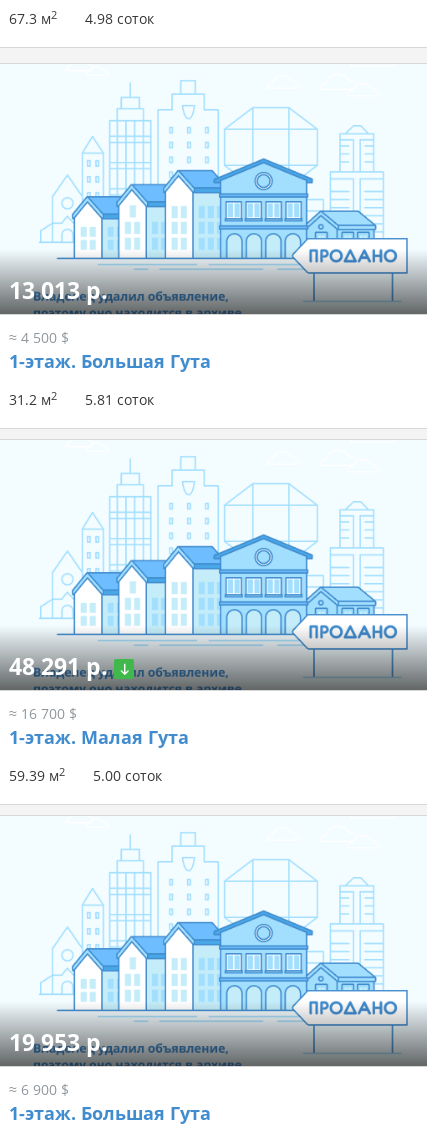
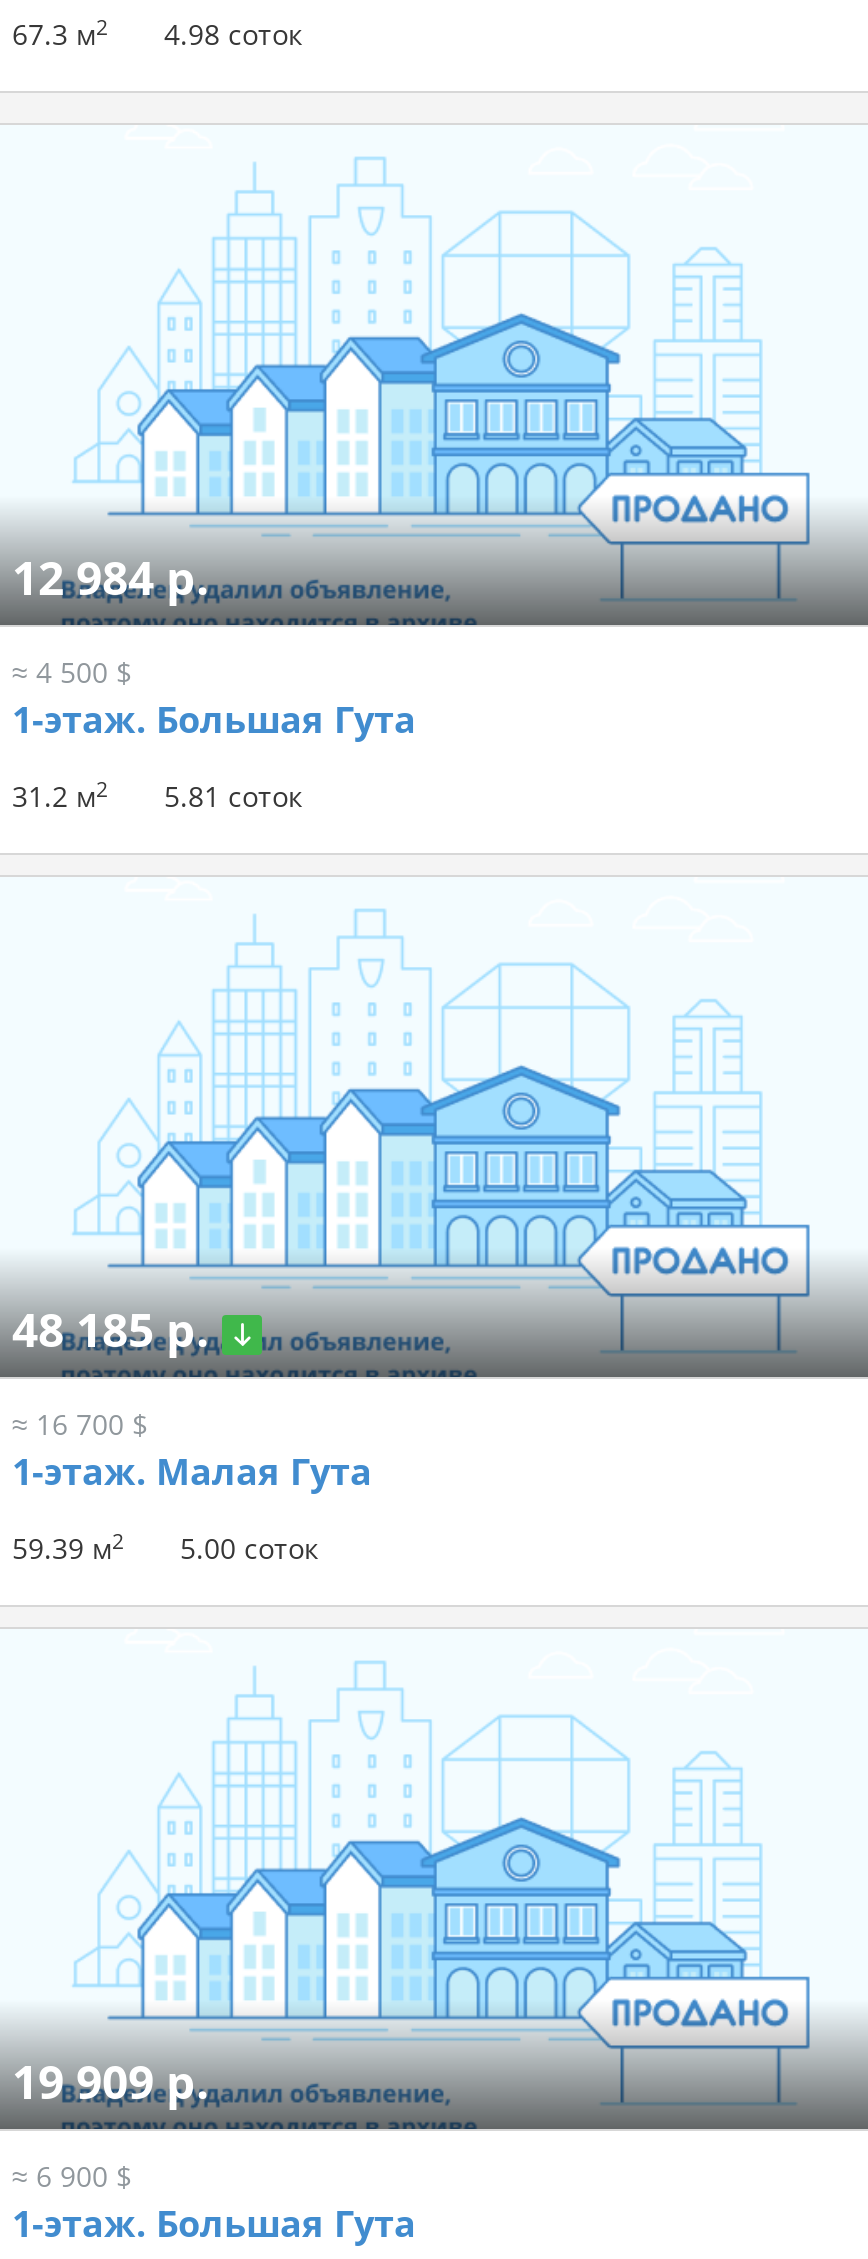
- 13 013 р.
+ 12 984 р.

- 48 291 р.
+ 48 185 р.

- 19 953 р.
+ 19 909 р.
